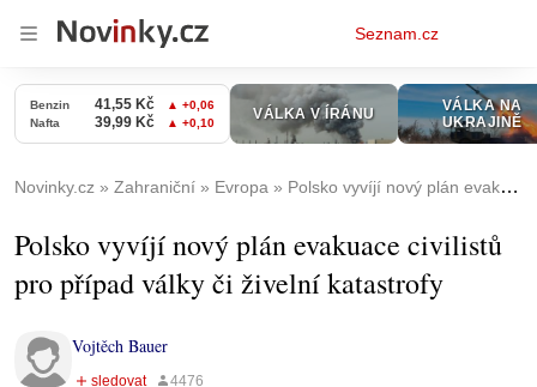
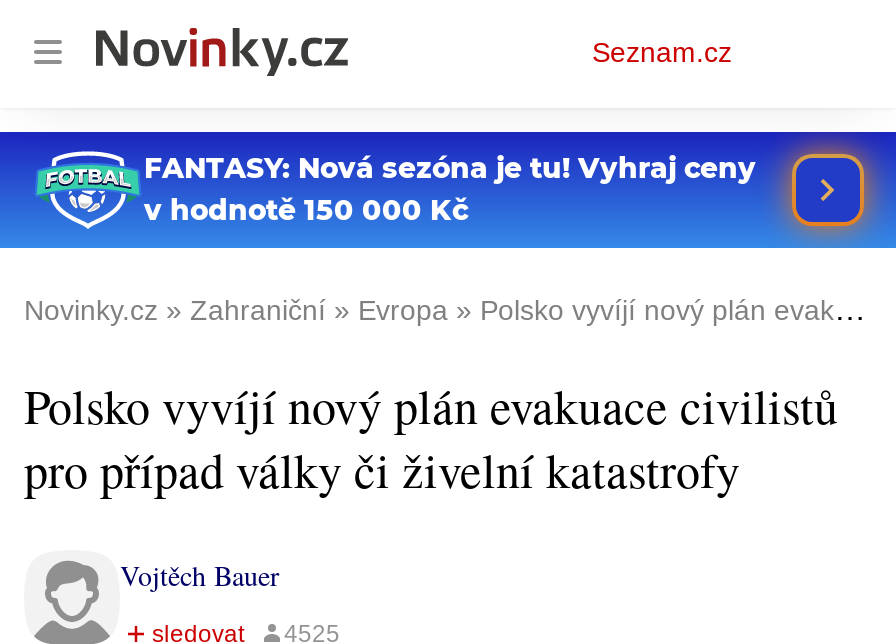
- [image]
+ [image]
